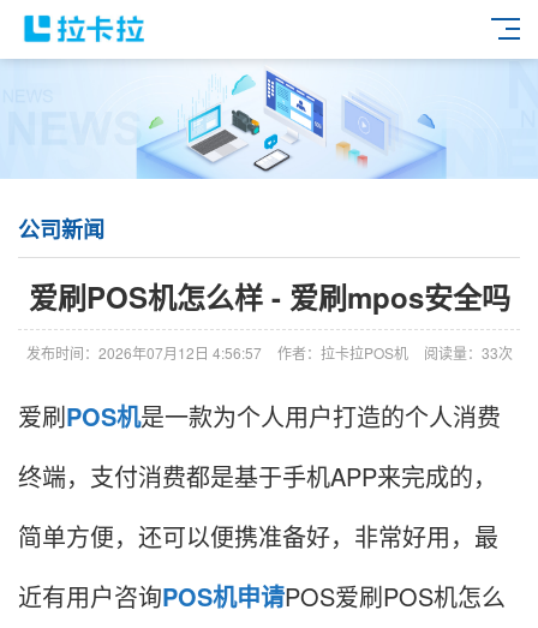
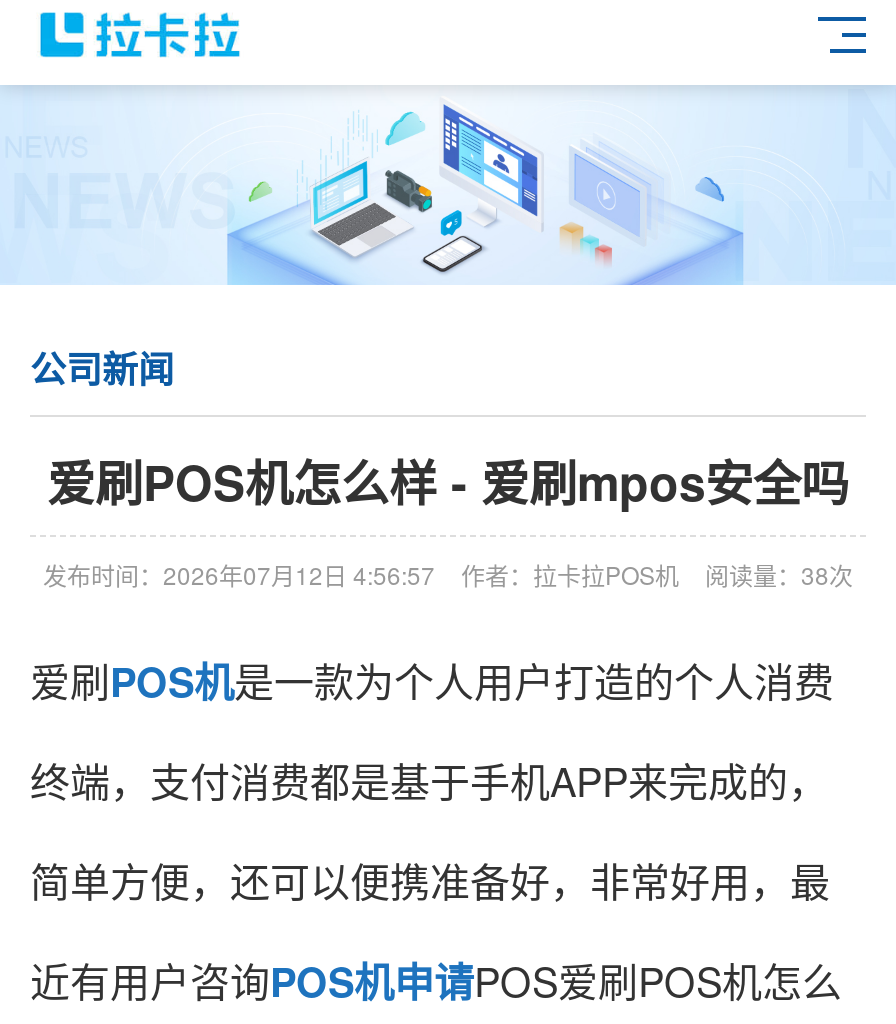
- 发布时间：2026年07月12日 4:56:57 作者：拉卡拉POS机 阅读量：33次
+ 发布时间：2026年07月12日 4:56:57 作者：拉卡拉POS机 阅读量：38次
